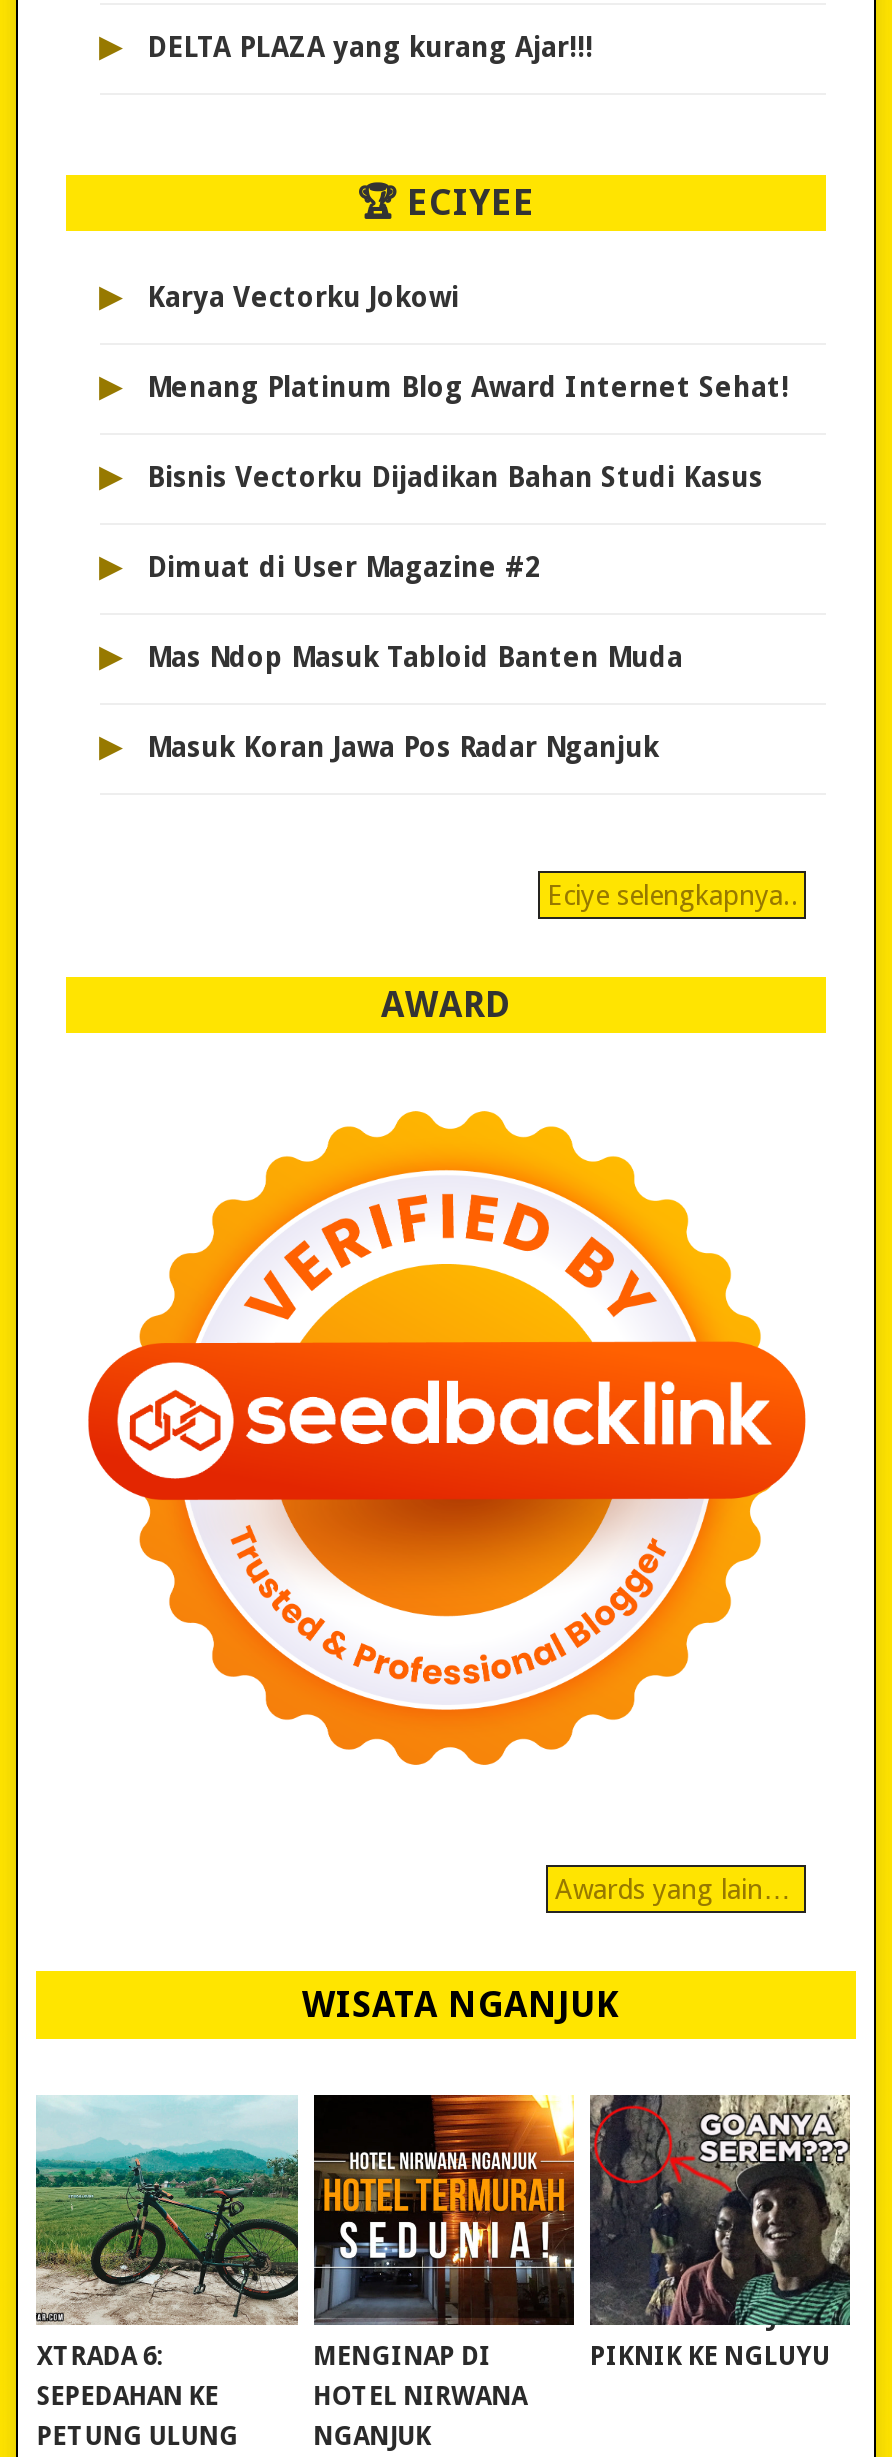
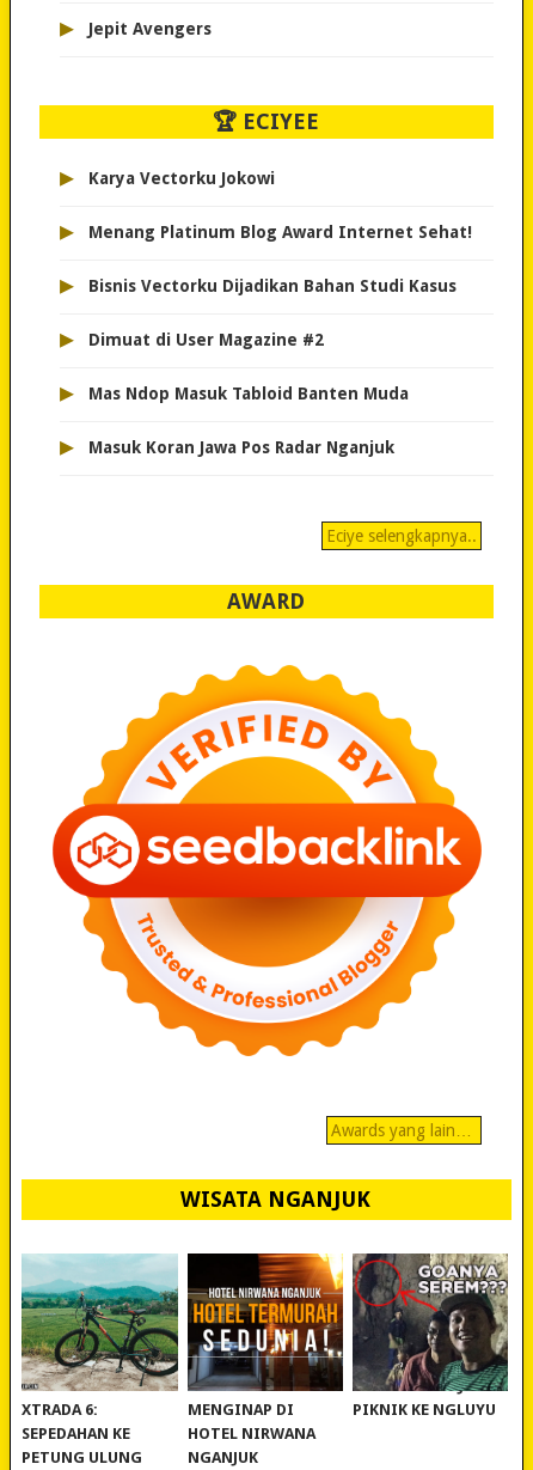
- DELTA PLAZA yang kurang Ajar!!!
+ Jepit Avengers
